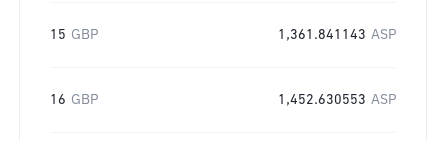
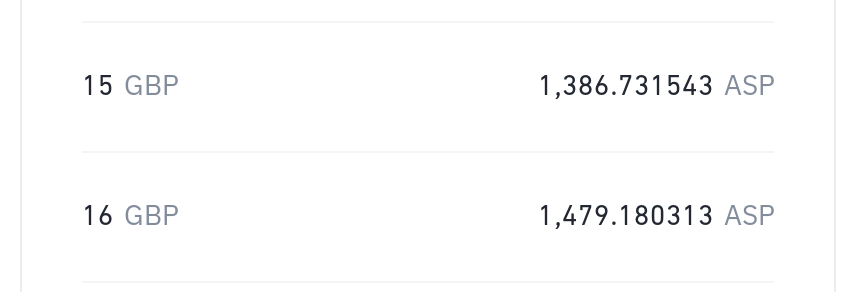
- 1,361.841143 ASP
+ 1,386.731543 ASP

- 1,452.630553 ASP
+ 1,479.180313 ASP
